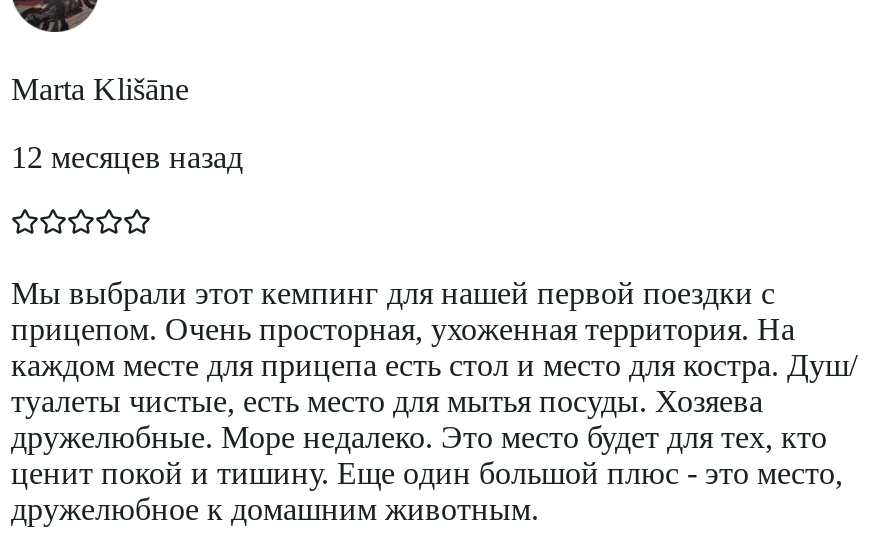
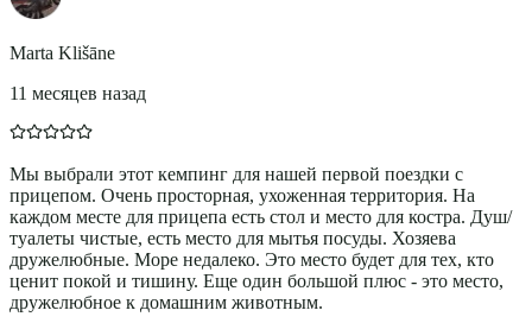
- 12 месяцев назад
+ 11 месяцев назад
